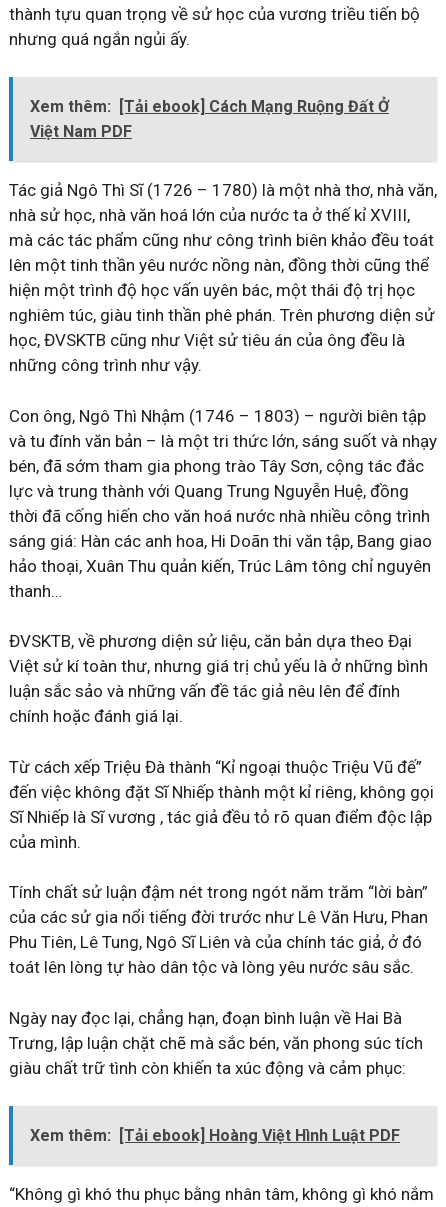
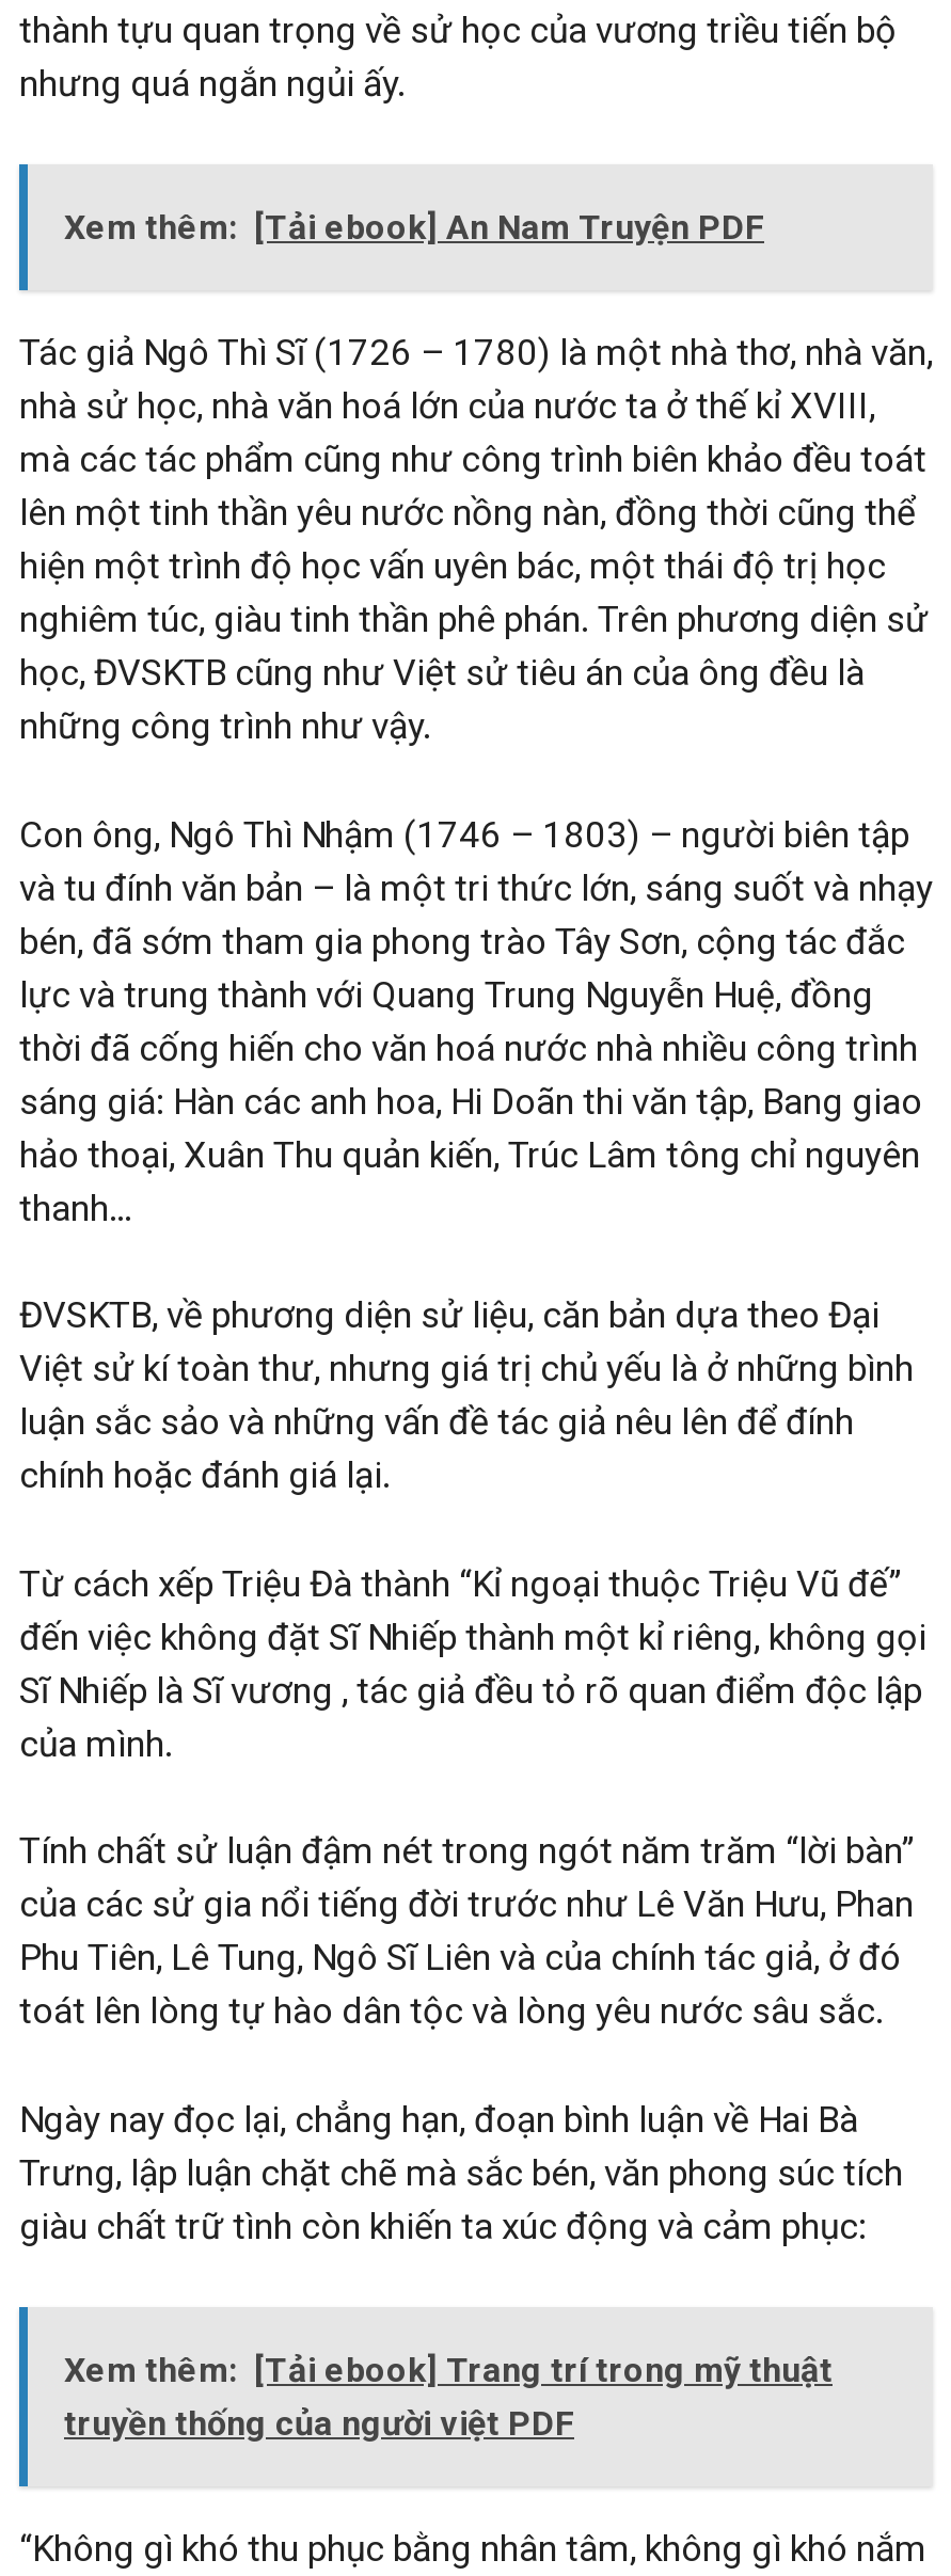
- Xem thêm: [Tải ebook] Cách Mạng Ruộng Đất Ở
- Việt Nam PDF
+ Xem thêm: [Tải ebook] An Nam Truyện PDF

moved up: Tác giả Ngô Thì Sĩ (1726 – 1780) là một nhà thơ, nhà văn, | nhà sử học, nhà văn hoá lớn của nước ta ở thế kỉ XVIII, | mà các tác phẩm cũng như công trình biên khảo đều toát | ... | Trưng, lập luận chặt chẽ mà sắc bén, văn phong súc tích | giàu chất trữ tình còn khiến ta xúc động và cảm phục:

- Xem thêm: [Tải ebook] Hoàng Việt Hình Luật PDF
+ Xem thêm: [Tải ebook] Trang trí trong mỹ thuật
+ truyền thống của người việt PDF
